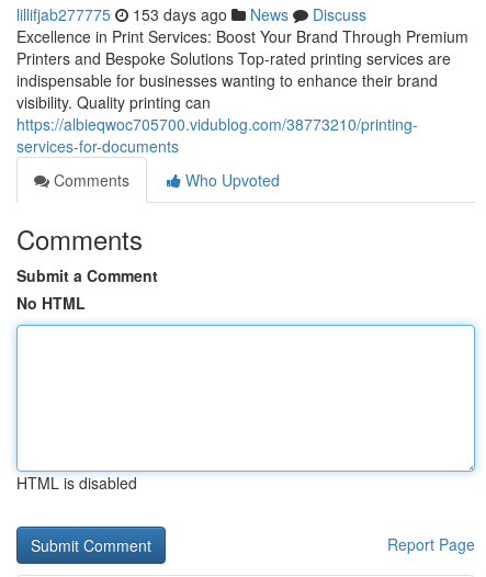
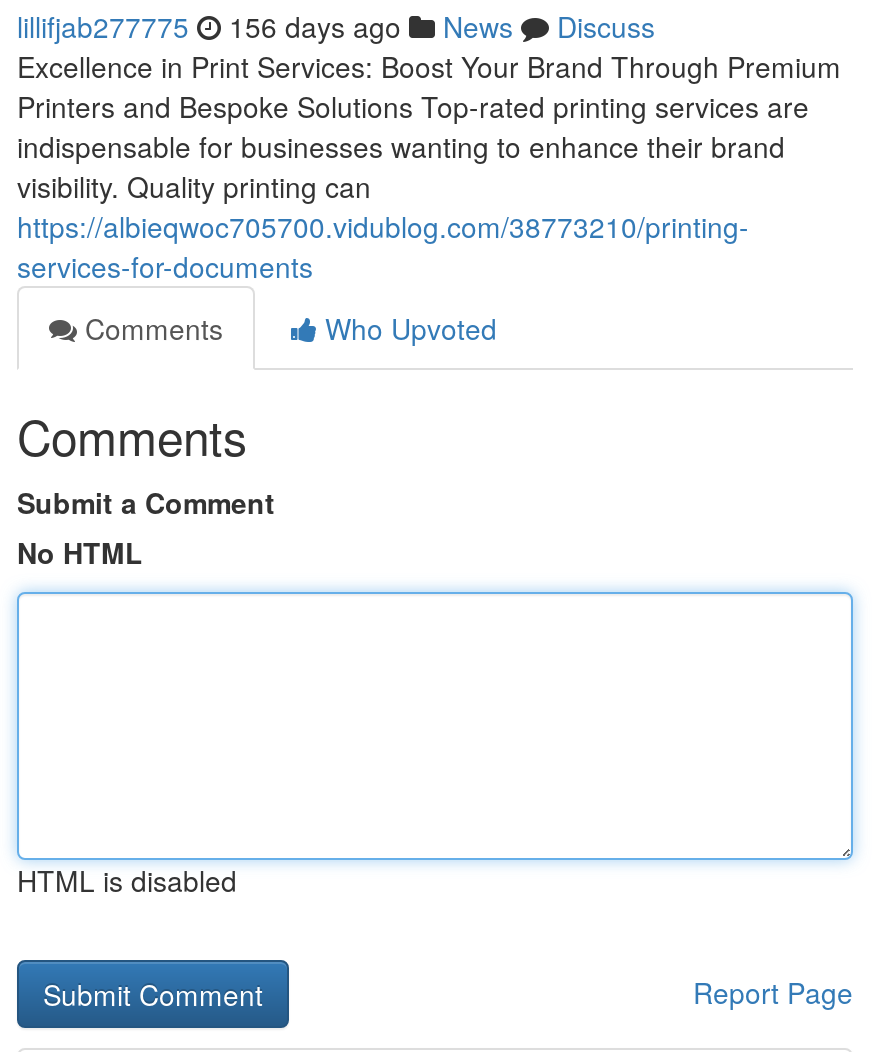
- lillifjab277775 153 days ago News Discuss
+ lillifjab277775 156 days ago News Discuss
